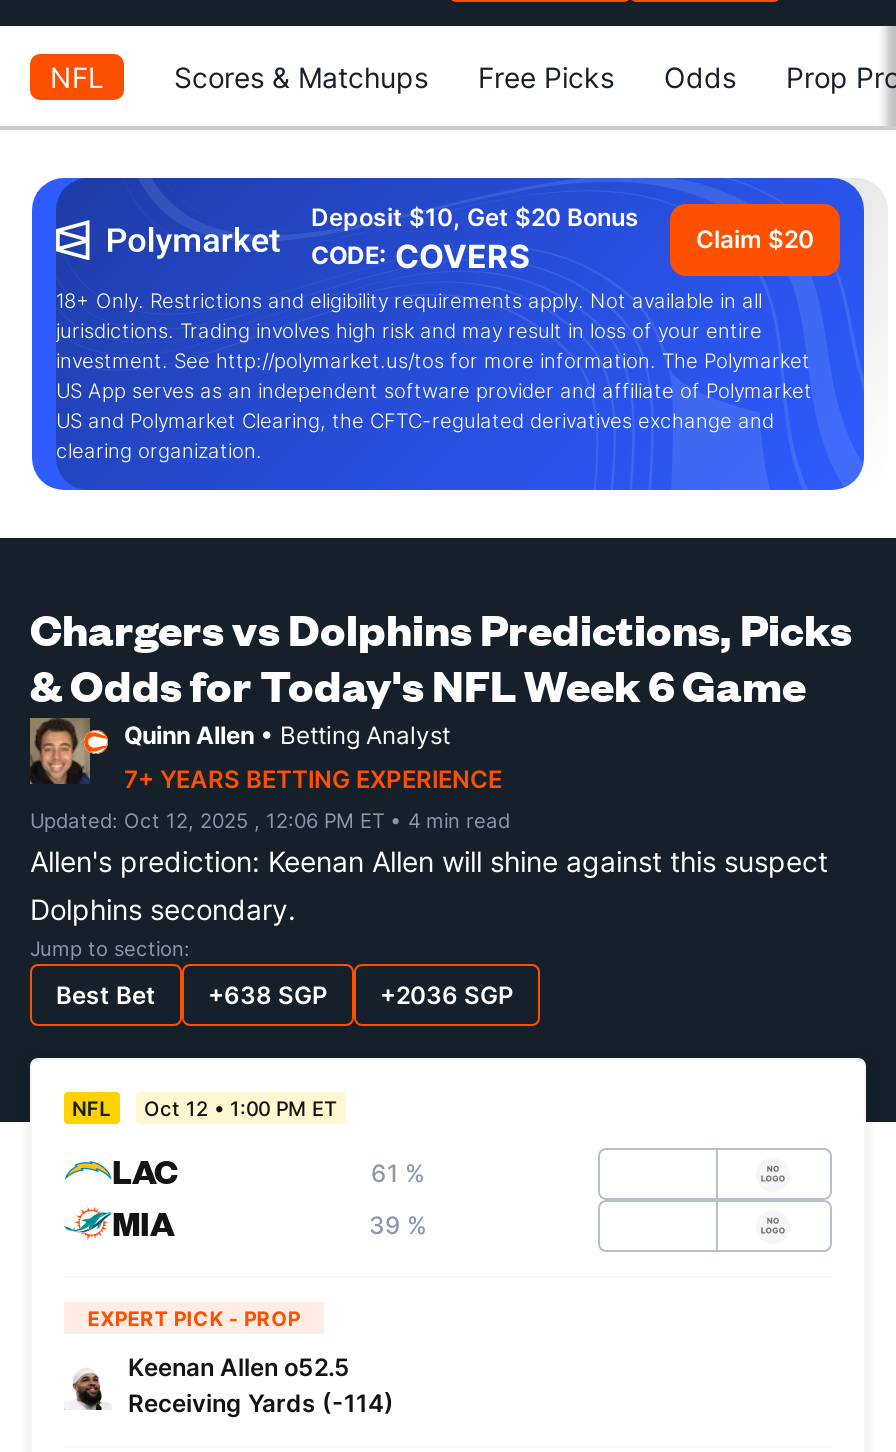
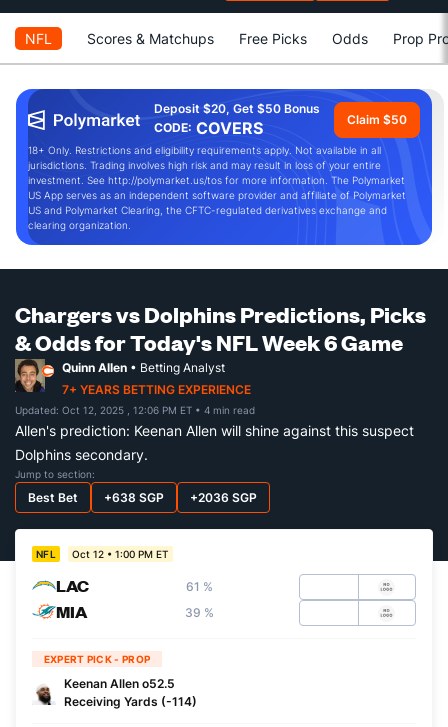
- Deposit $10, Get $20 Bonus
+ Deposit $20, Get $50 Bonus

- Claim $20
+ Claim $50
